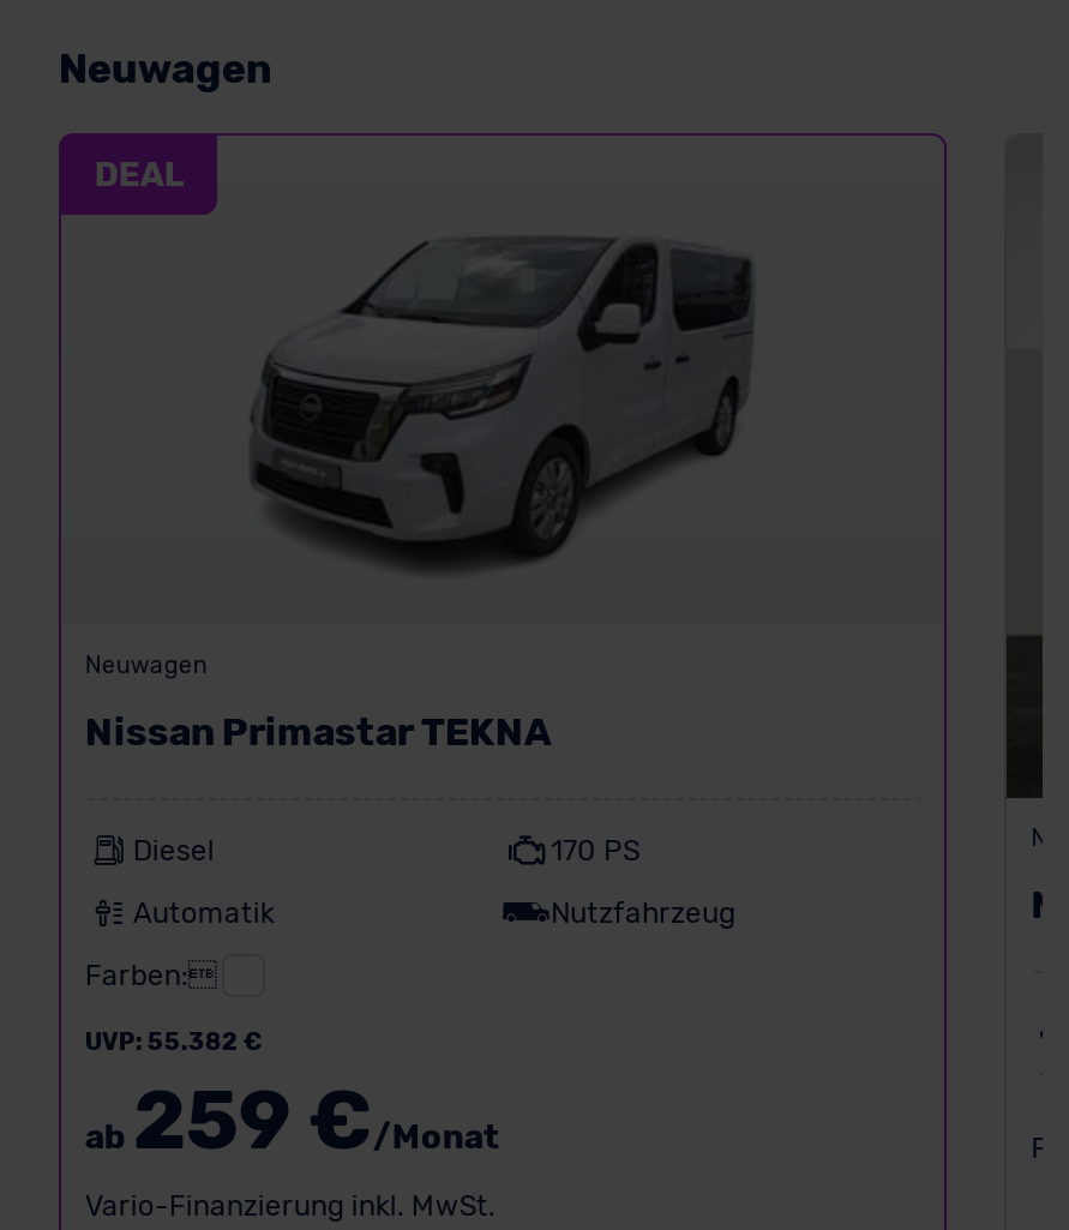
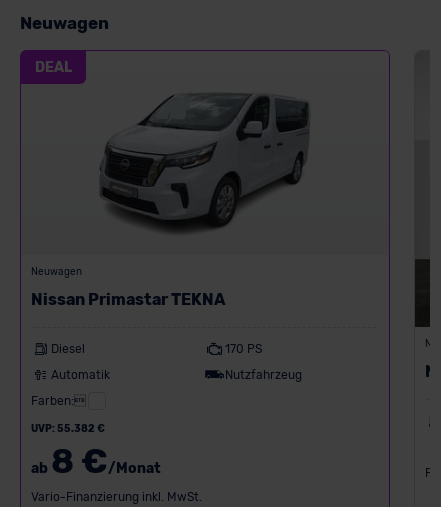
- ab259 €/Monat
+ ab8 €/Monat
